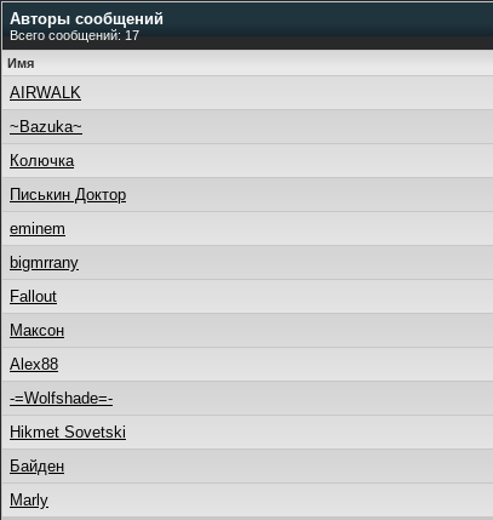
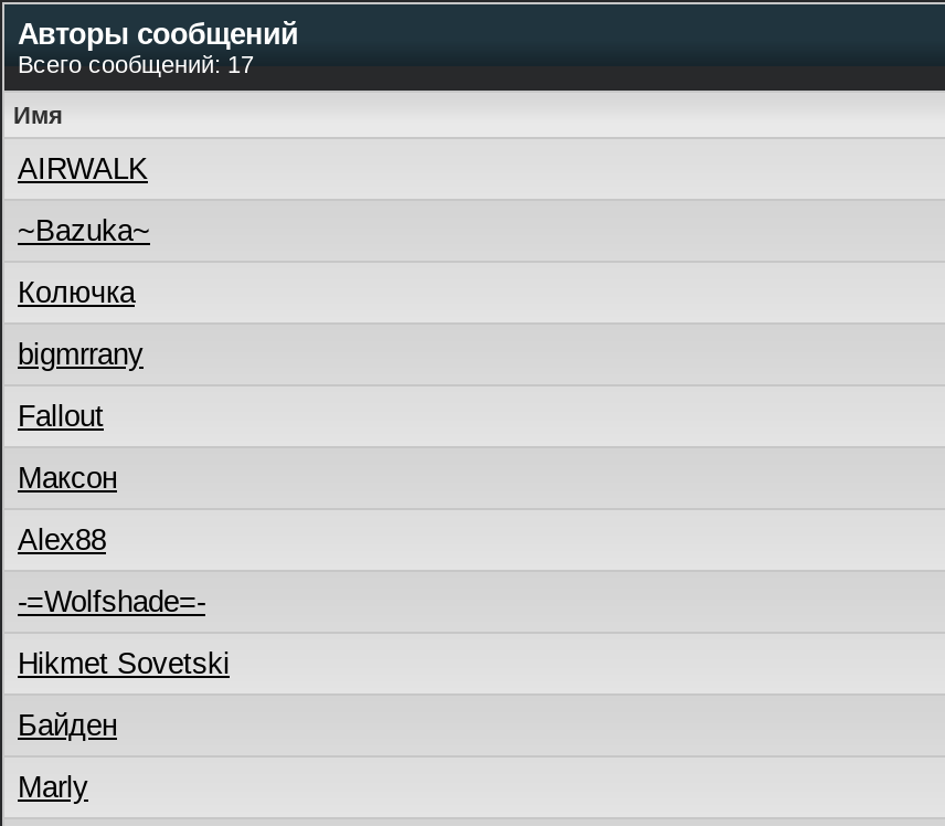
- Писькин Доктор
- eminem
